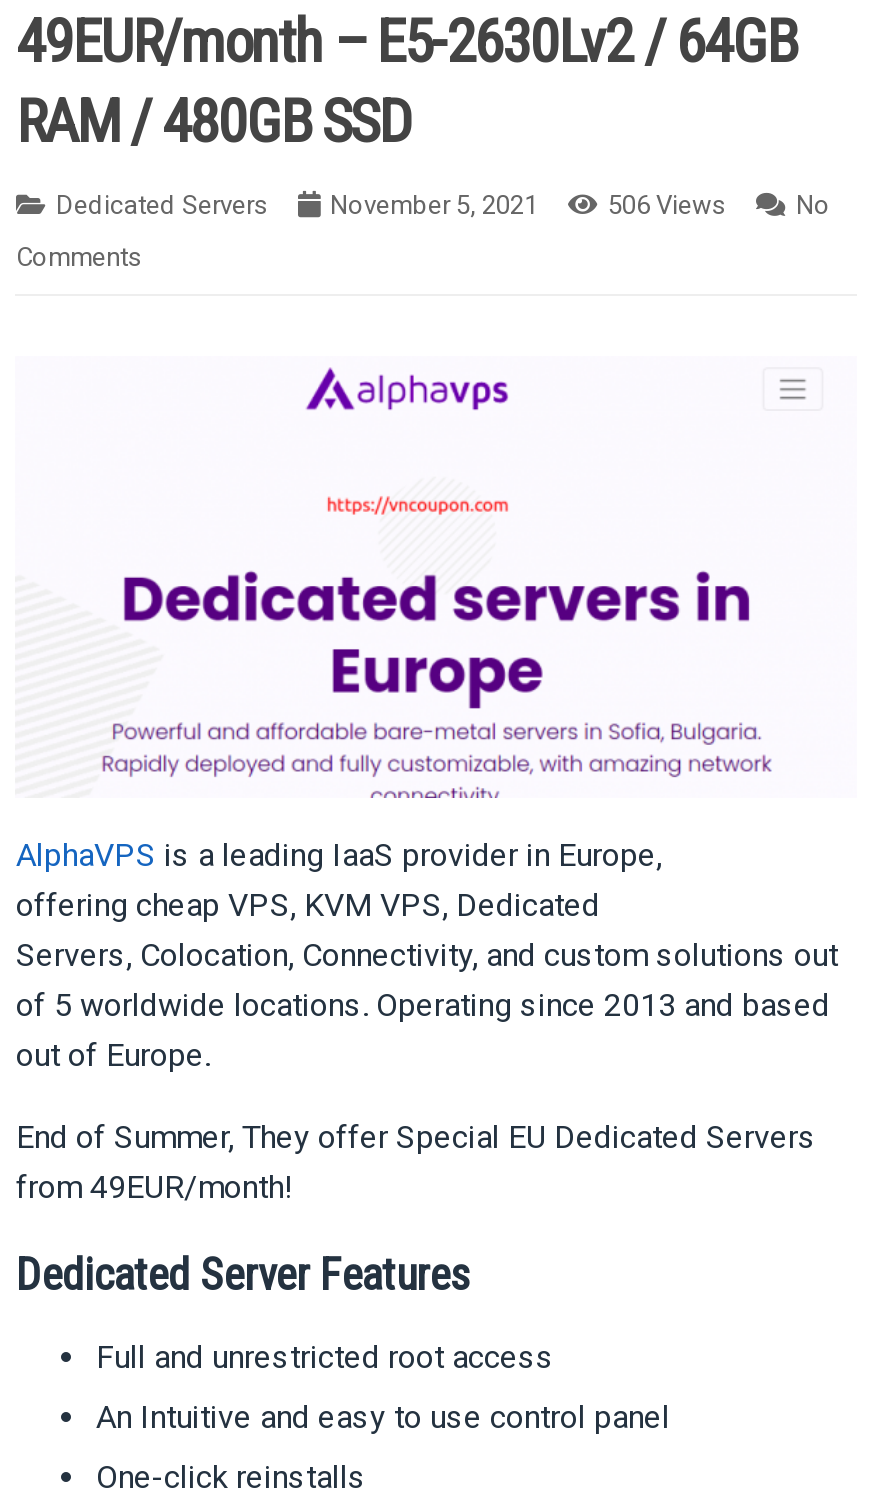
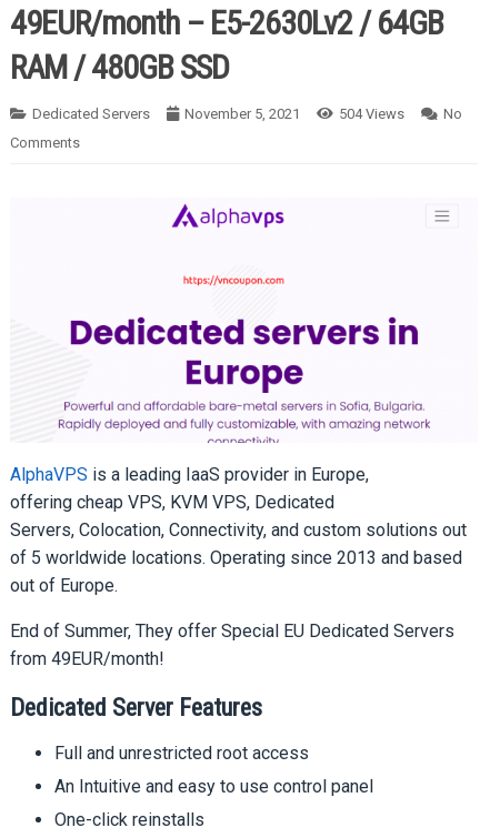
- 506 Views
+ 504 Views
